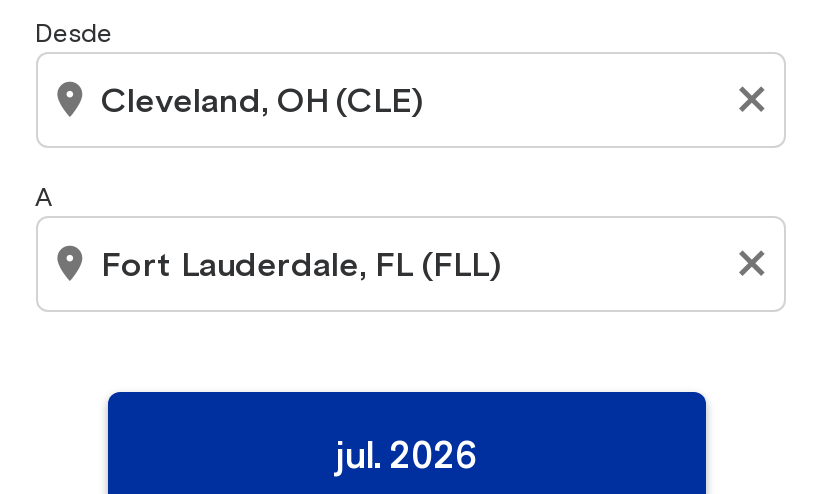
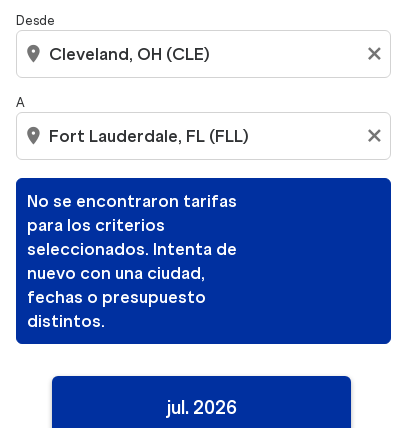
+ [image]
+ No se encontraron tarifas
+ para los criterios
+ seleccionados. Intenta de
+ nuevo con una ciudad,
+ fechas o presupuesto
+ distintos.
